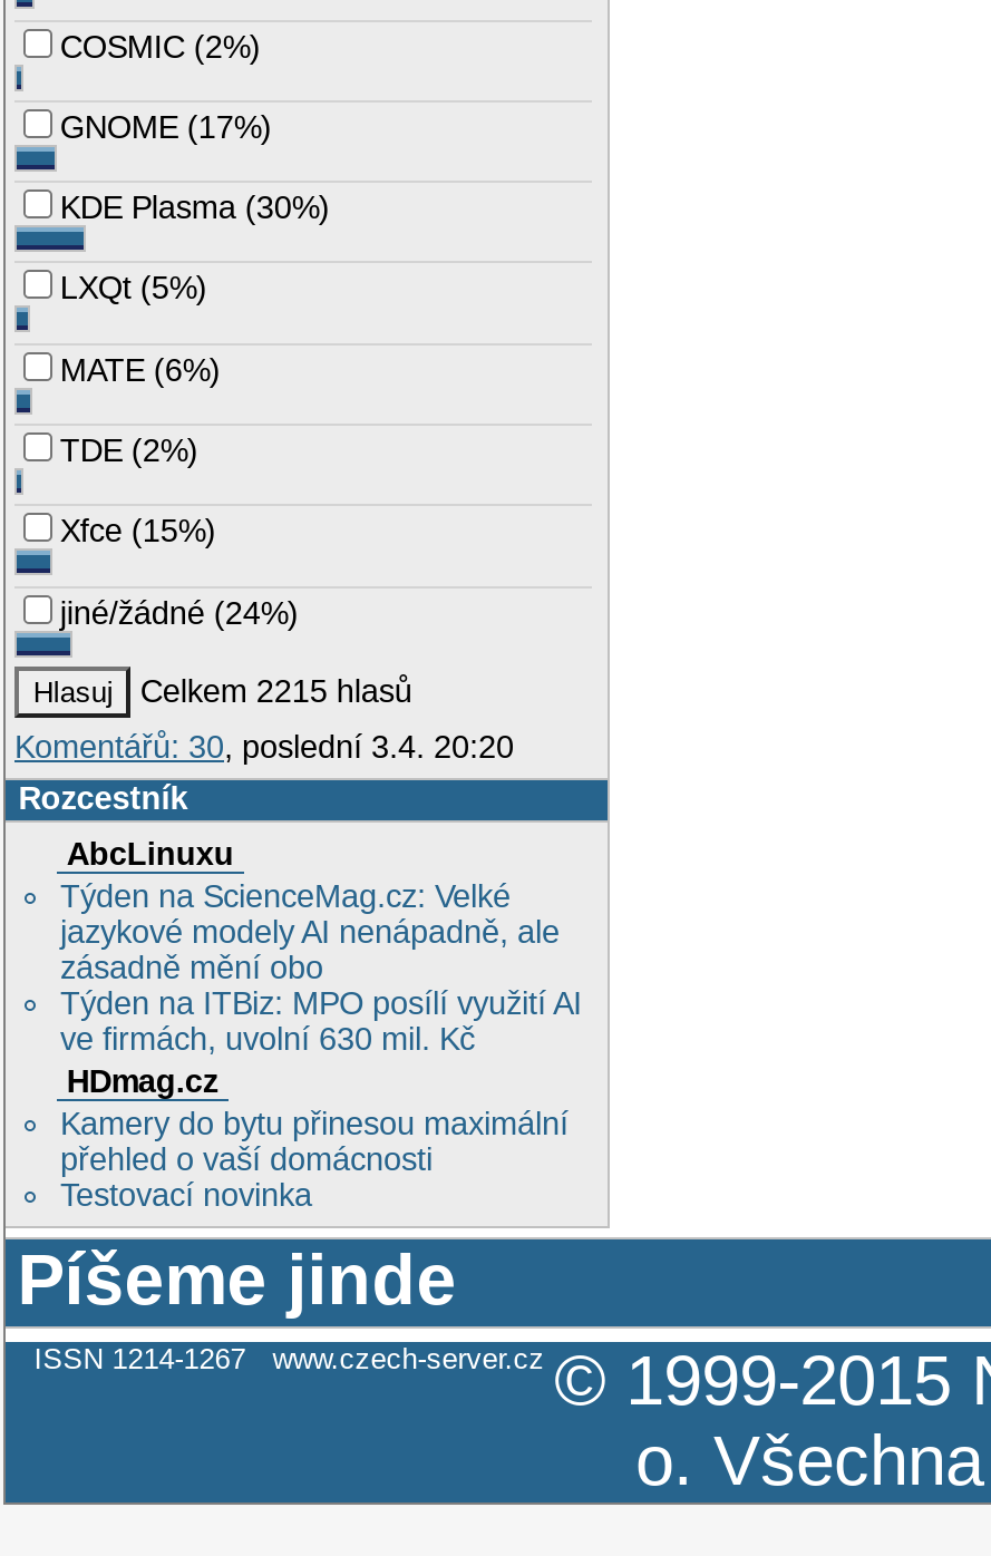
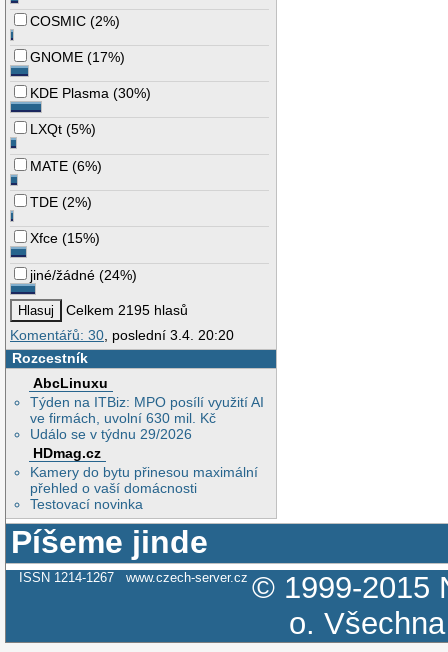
- Celkem 2215 hlasů
+ Celkem 2195 hlasů

- Týden na ScienceMag.cz: Velké
- jazykové modely AI nenápadně, ale
- zásadně mění obo

moved up: Týden na ITBiz: MPO posílí využití AI | ve firmách, uvolní 630 mil. Kč

+ Událo se v týdnu 29/2026
